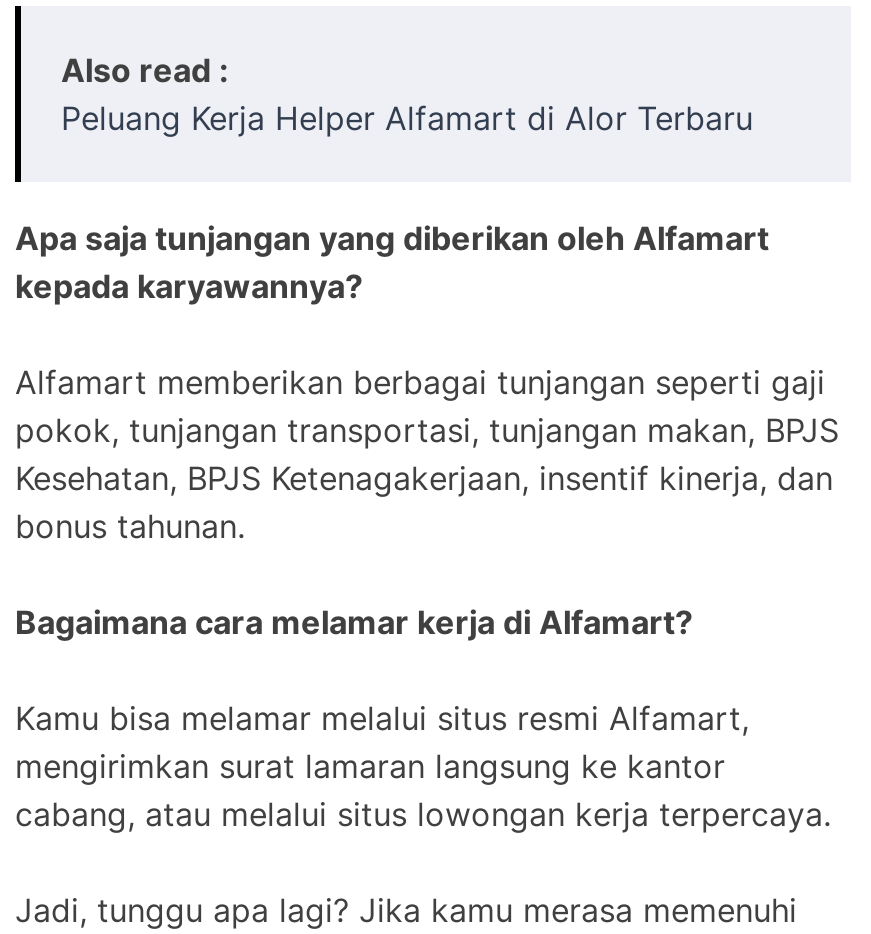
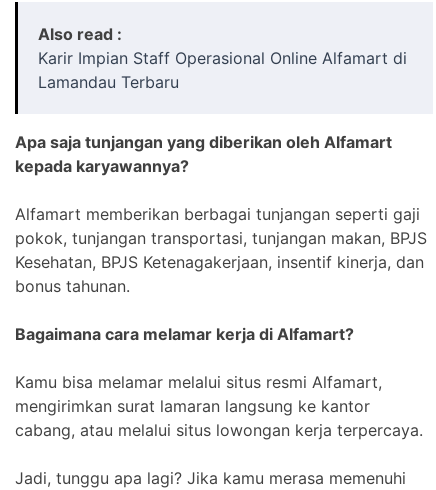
- Peluang Kerja Helper Alfamart di Alor Terbaru
+ Karir Impian Staff Operasional Online Alfamart di
+ Lamandau Terbaru
